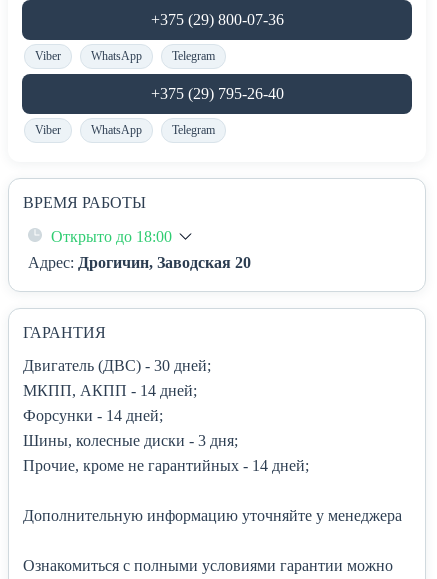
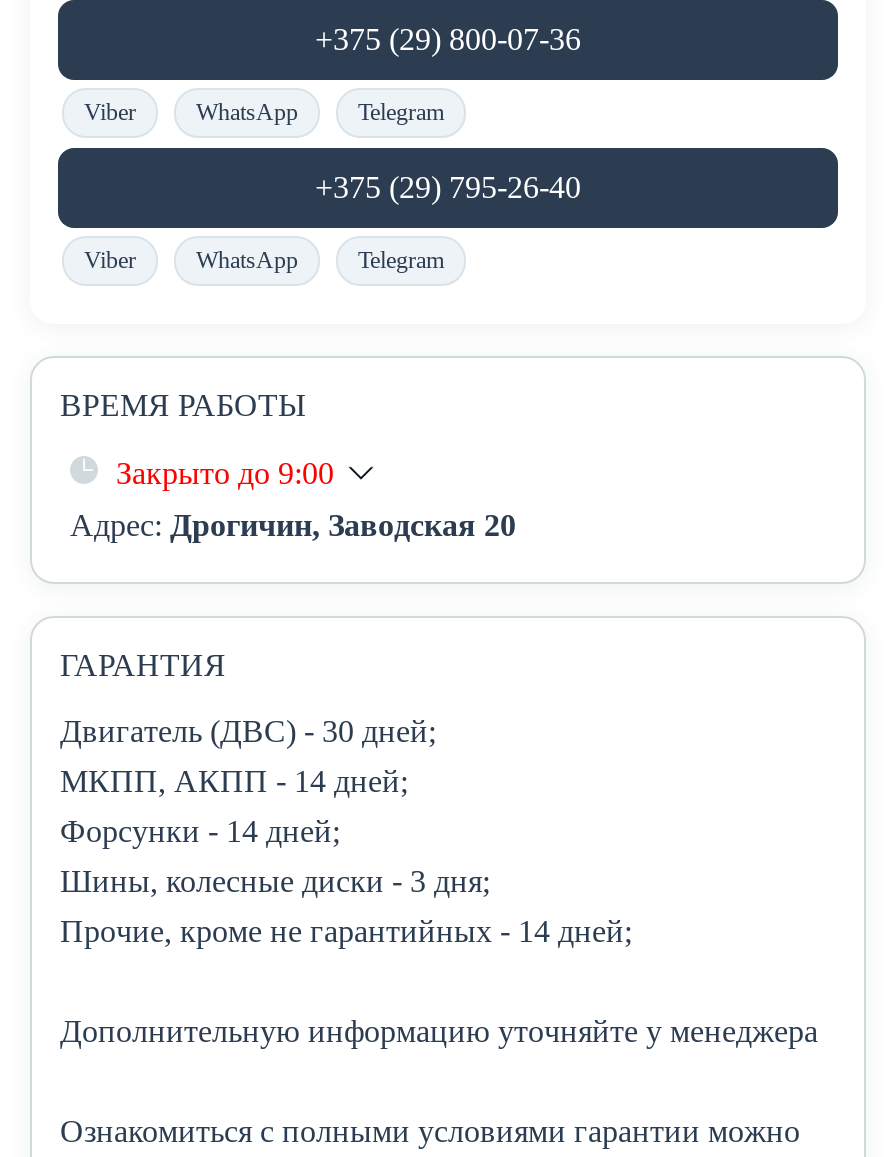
- Открыто до 18:00
+ Закрыто до 9:00
